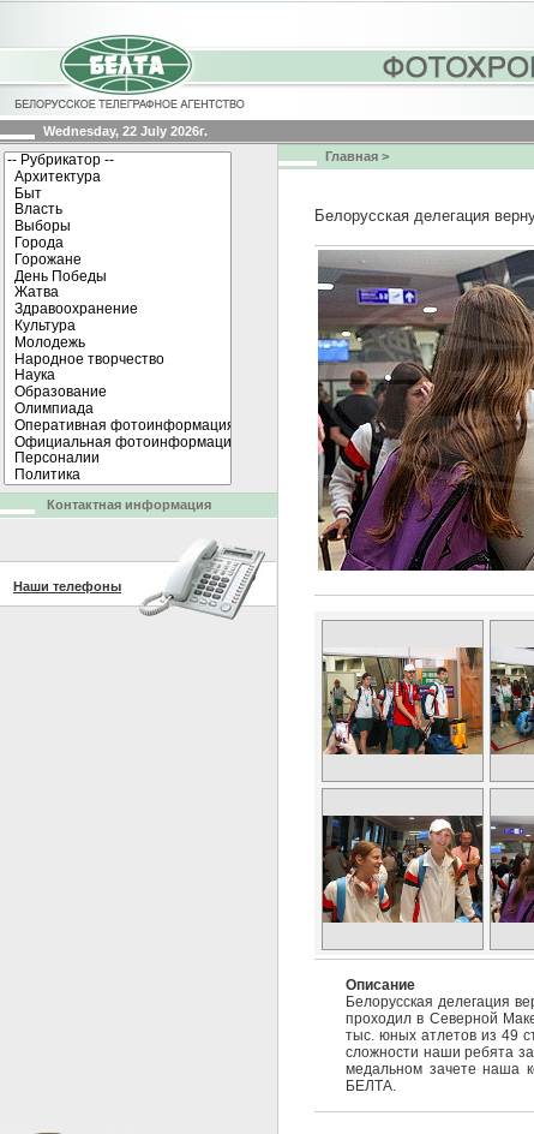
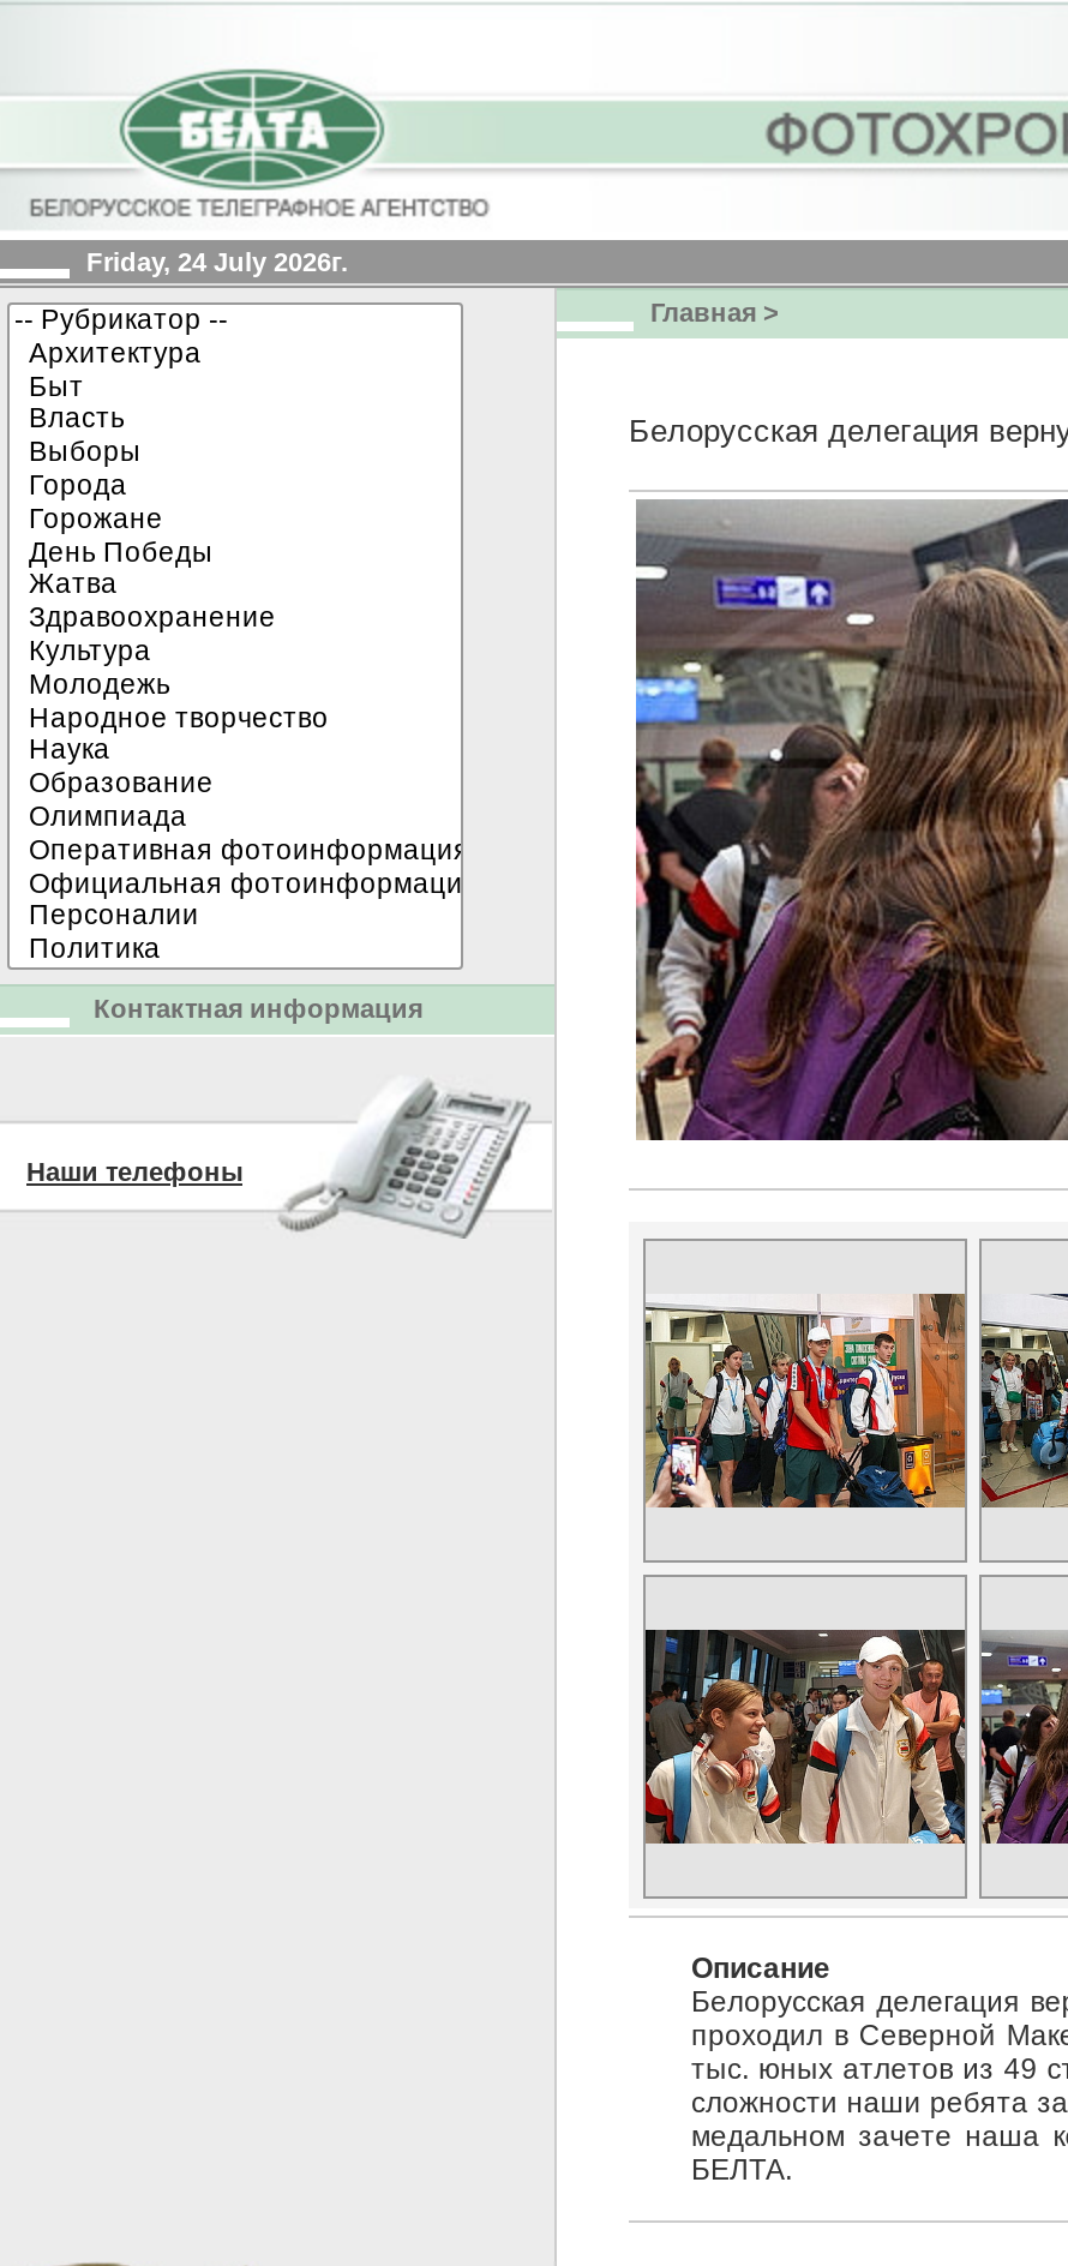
- Wednesday, 22 July 2026г.
+ Friday, 24 July 2026г.
